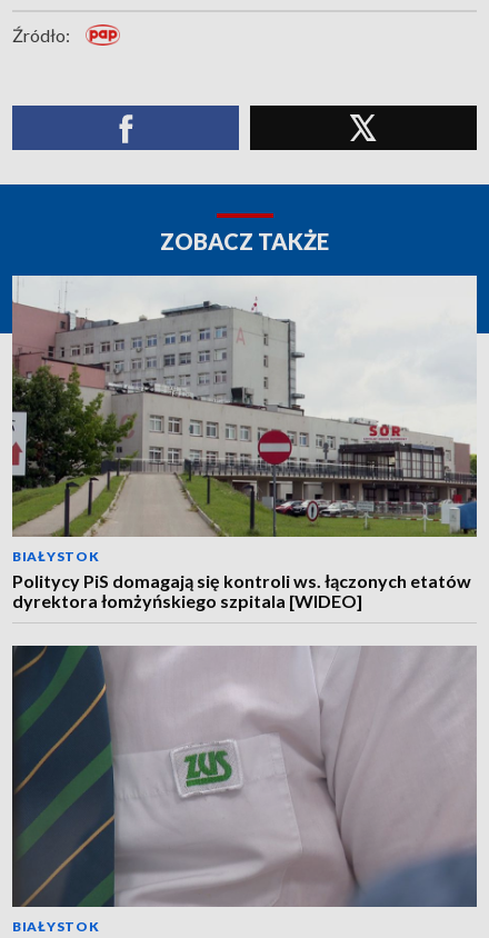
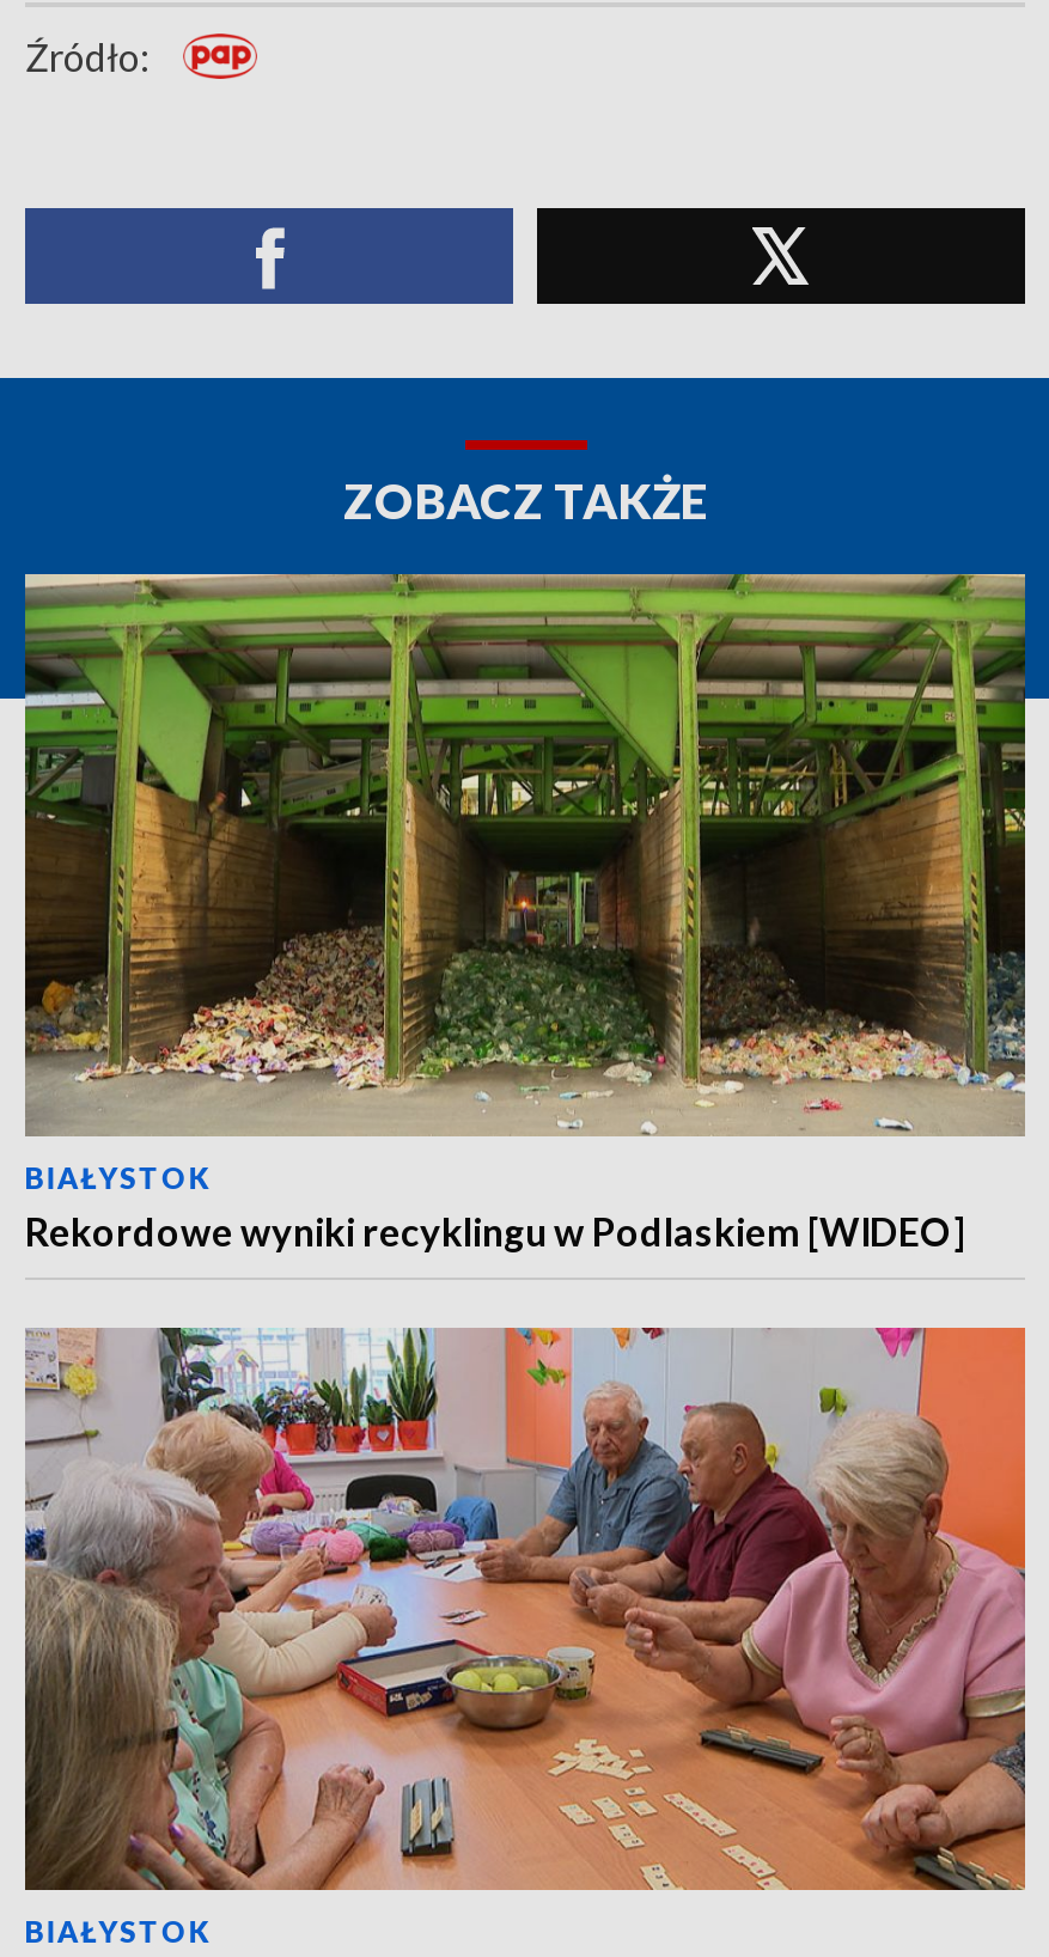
- [image]
- Politycy PiS domagają się kontroli ws. łączonych etatów
- dyrektora łomżyńskiego szpitala [WIDEO]
+ [image]
+ Rekordowe wyniki recyklingu w Podlaskiem [WIDEO]

- [image]
+ [image]
